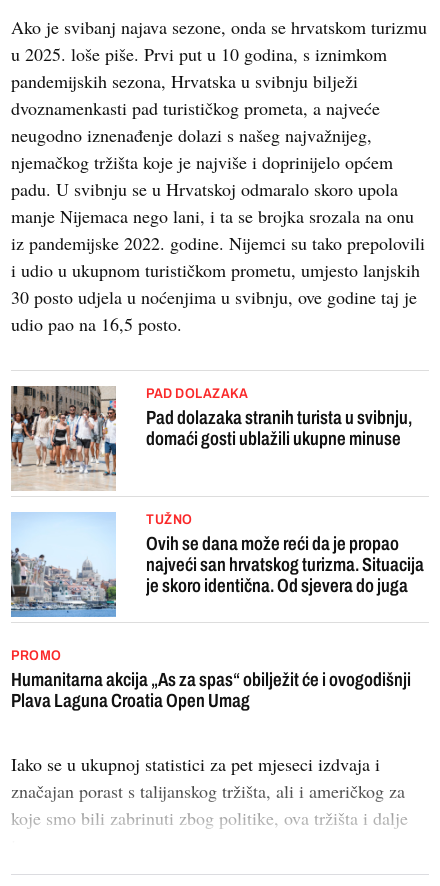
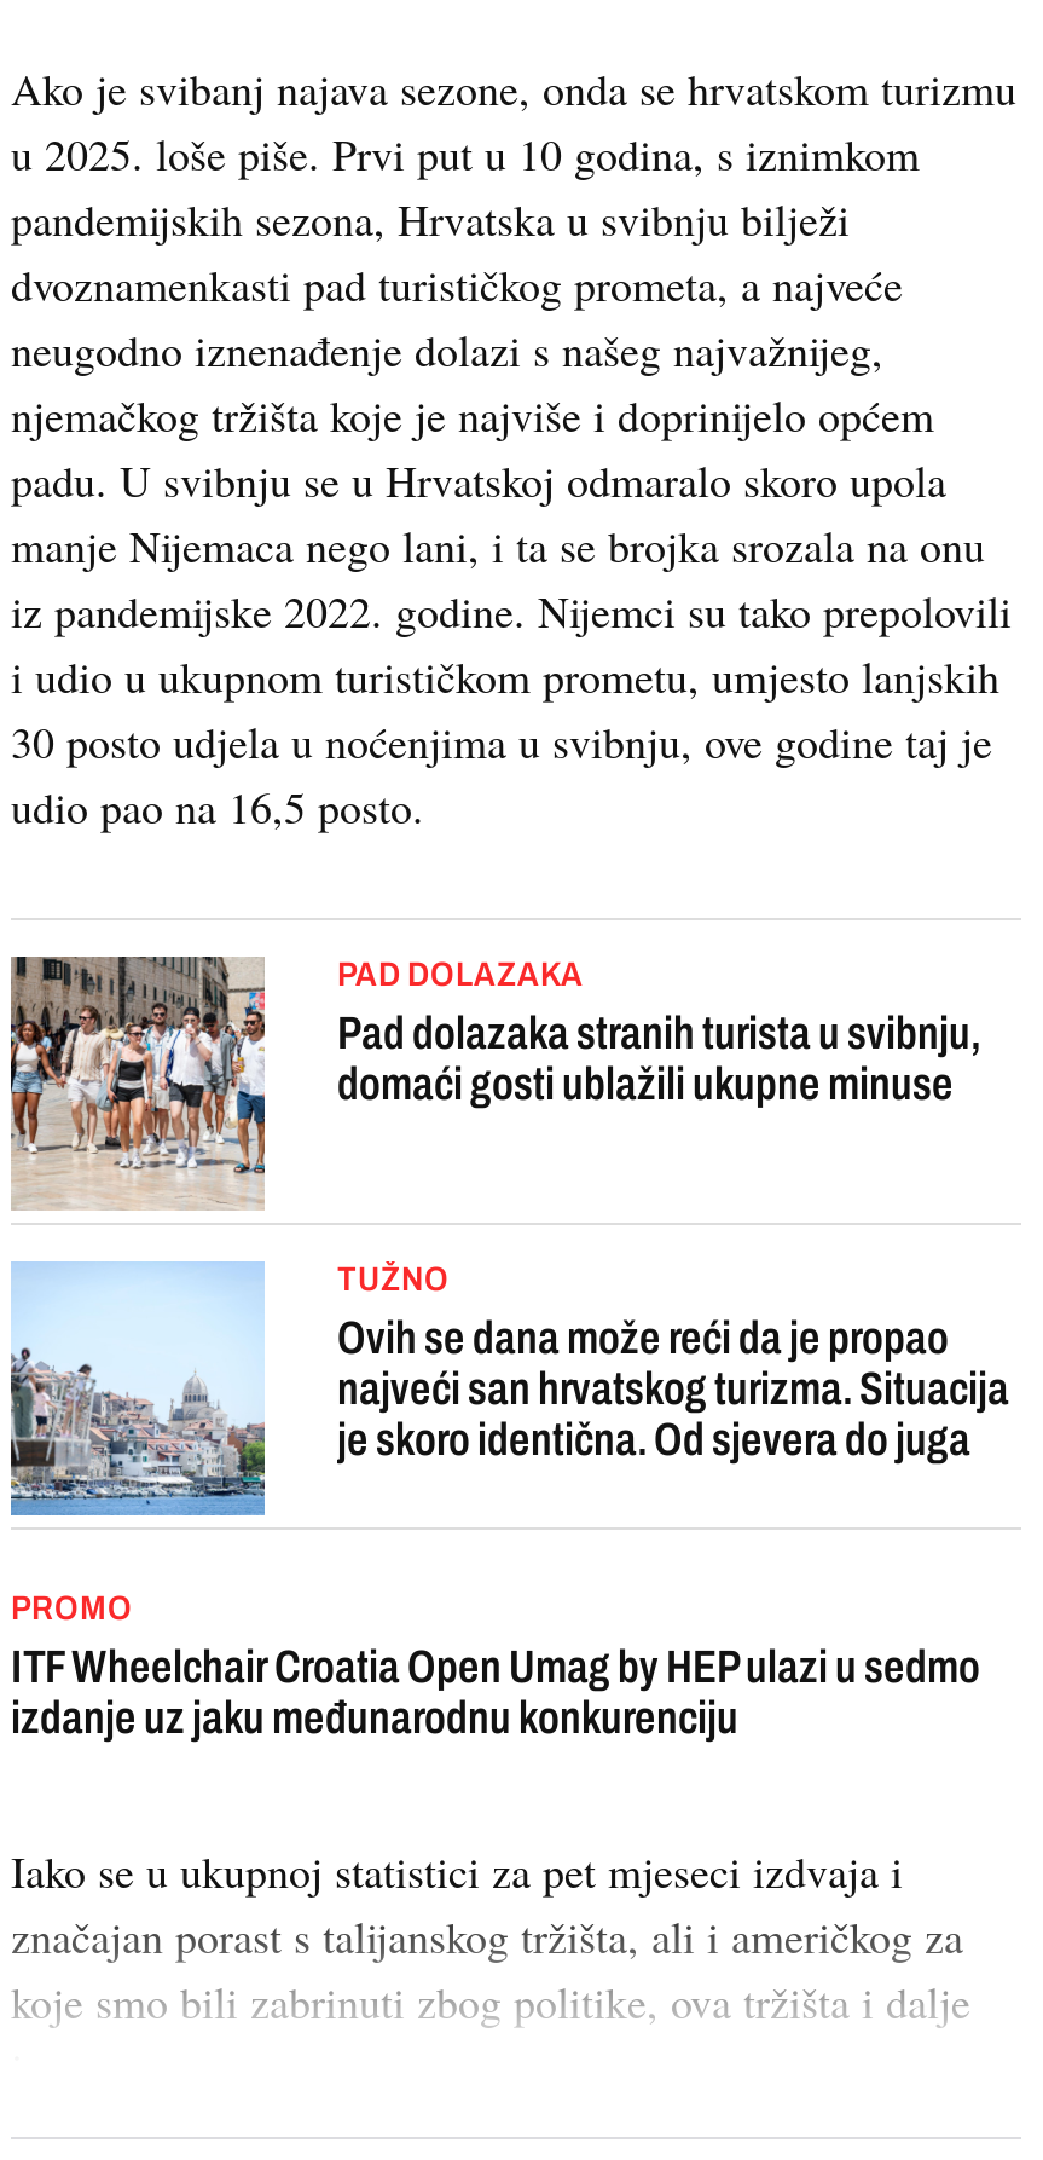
- Humanitarna akcija „As za spas“ obilježit će i ovogodišnji
- Plava Laguna Croatia Open Umag
+ ITF Wheelchair Croatia Open Umag by HEP ulazi u sedmo
+ izdanje uz jaku međunarodnu konkurenciju
